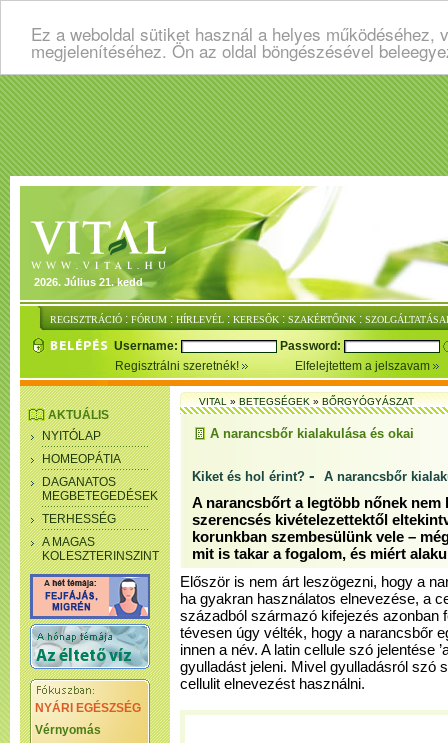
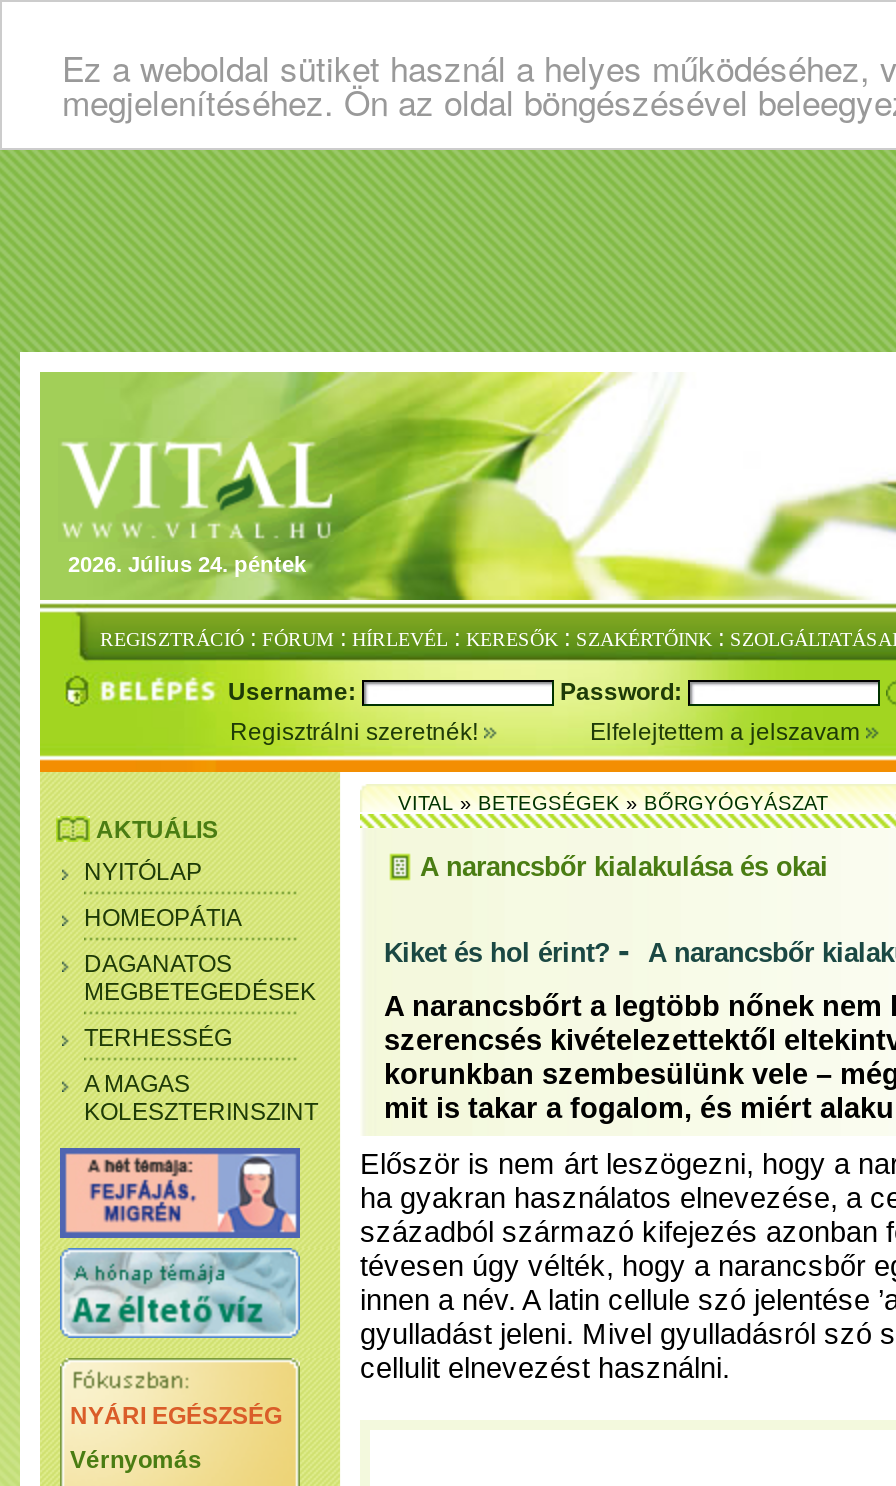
- 2026. Július 21. kedd
+ 2026. Július 24. péntek
